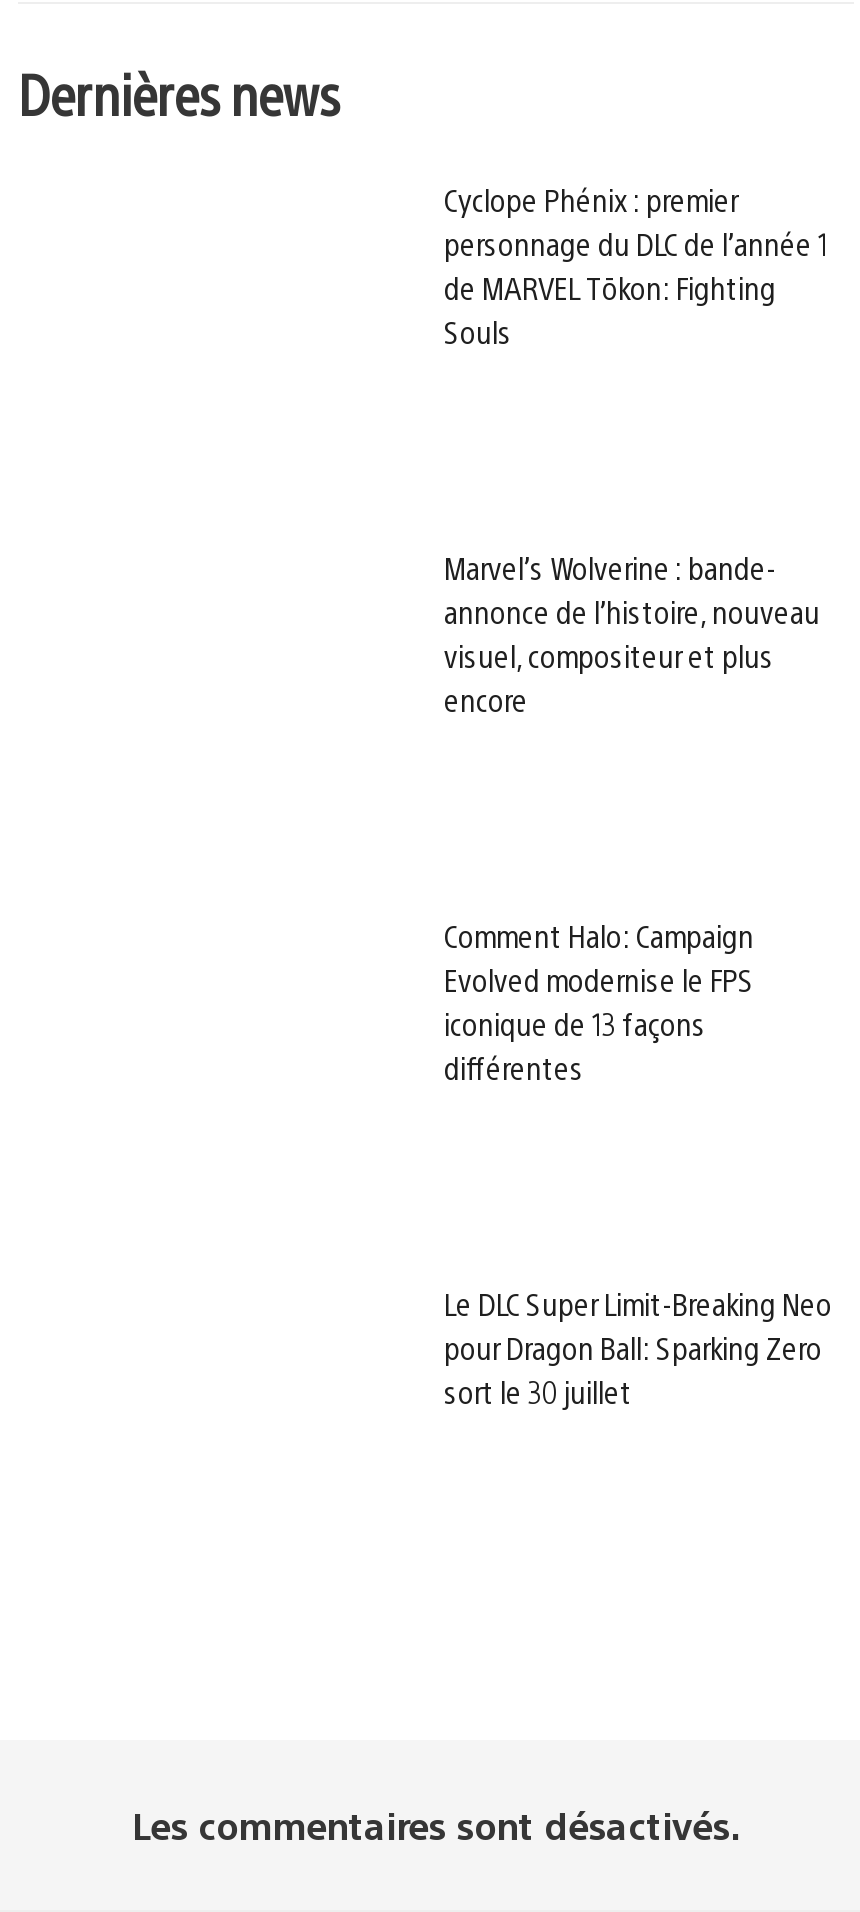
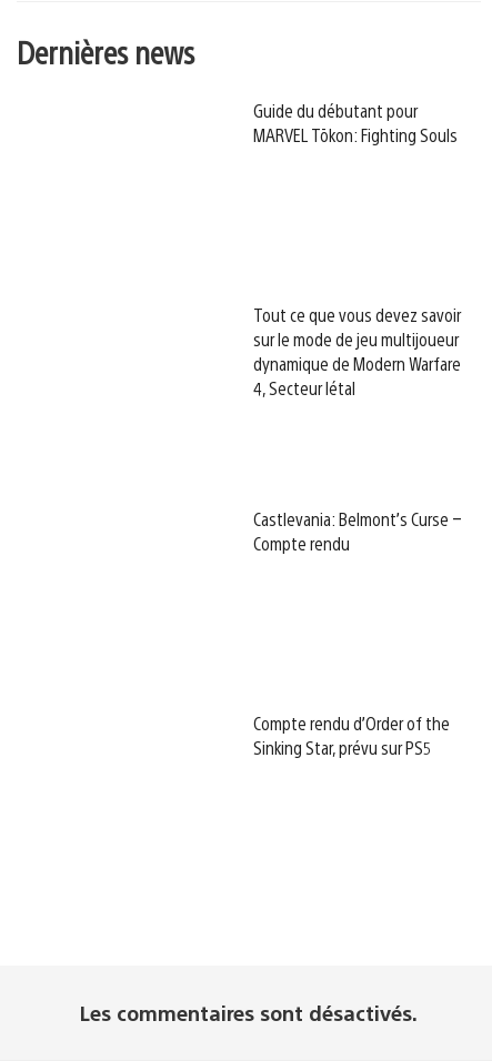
- Cyclope Phénix : premier
- personnage du DLC de l’année 1
- de MARVEL Tōkon: Fighting
- Souls
+ Guide du débutant pour
+ MARVEL Tōkon: Fighting Souls

- Marvel’s Wolverine : bande-
- annonce de l’histoire, nouveau
- visuel, compositeur et plus
- encore
+ Tout ce que vous devez savoir
+ sur le mode de jeu multijoueur
+ dynamique de Modern Warfare
+ 4, Secteur létal

- Comment Halo: Campaign
- Evolved modernise le FPS
- iconique de 13 façons
- différentes
+ Castlevania: Belmont’s Curse –
+ Compte rendu

- Le DLC Super Limit-Breaking Neo
- pour Dragon Ball: Sparking Zero
- sort le 30 juillet
+ Compte rendu d’Order of the
+ Sinking Star, prévu sur PS5
